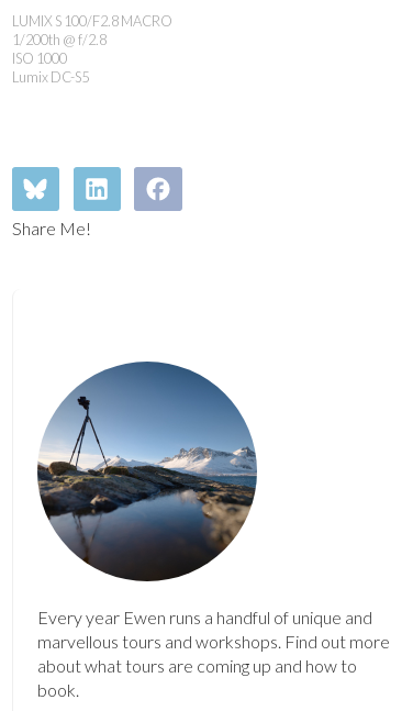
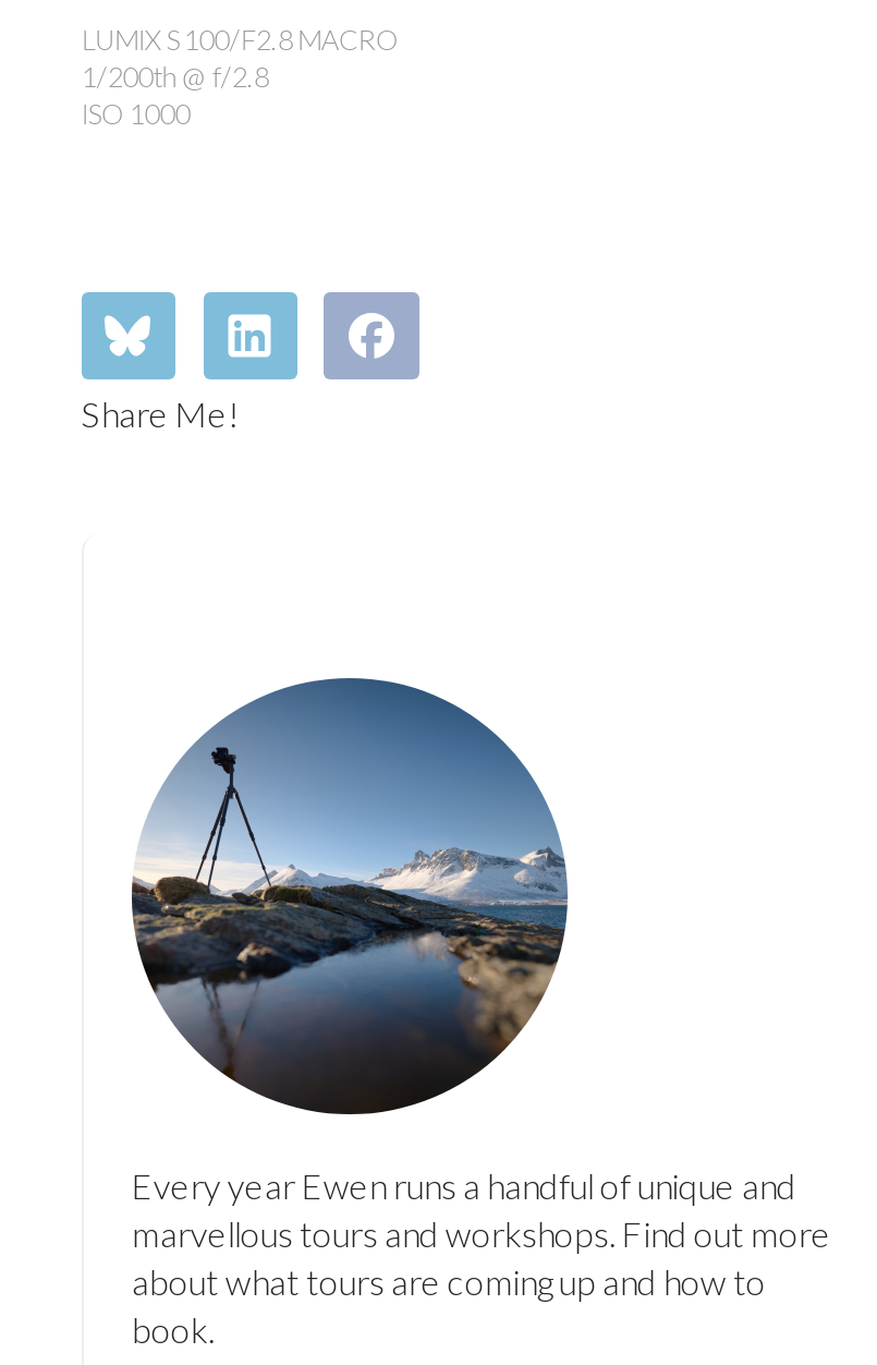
- Lumix DC-S5
